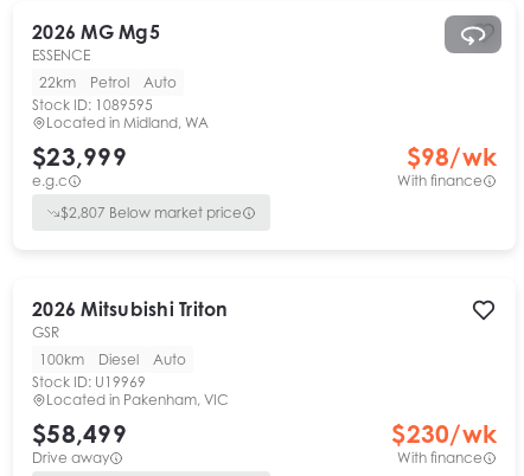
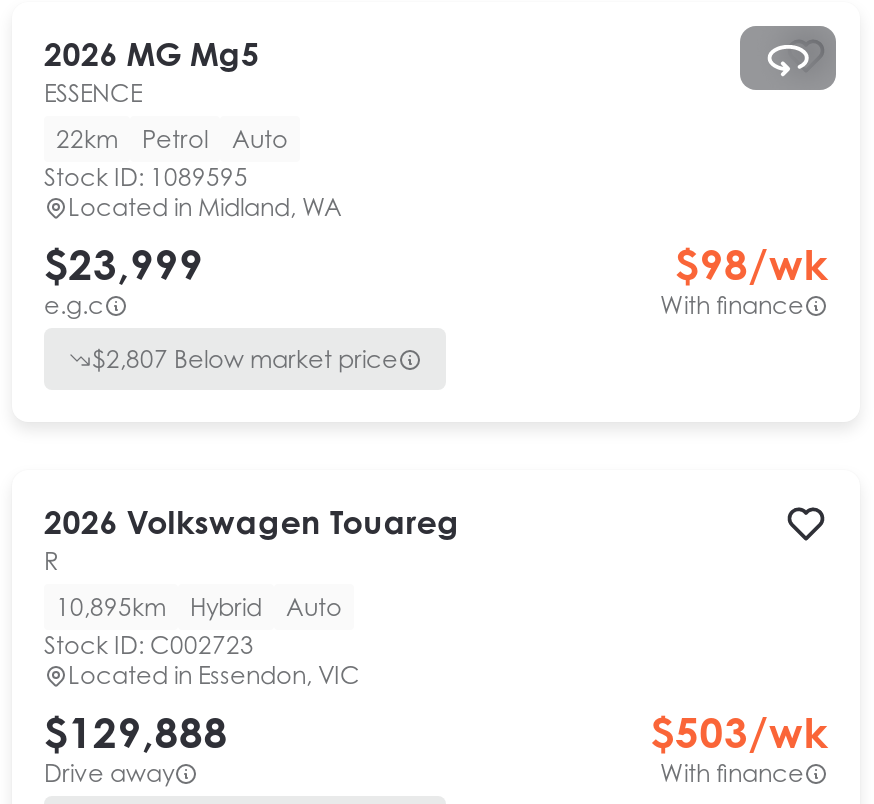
- 2026 Mitsubishi Triton
- GSR
+ 2026 Volkswagen Touareg
+ R

- 100km
- Diesel
+ 10,895km
+ Hybrid

- Stock ID: U19969
+ Stock ID: C002723

- Located in Pakenham, VIC
+ Located in Essendon, VIC

- $58,499
+ $129,888

- $230/wk
+ $503/wk
